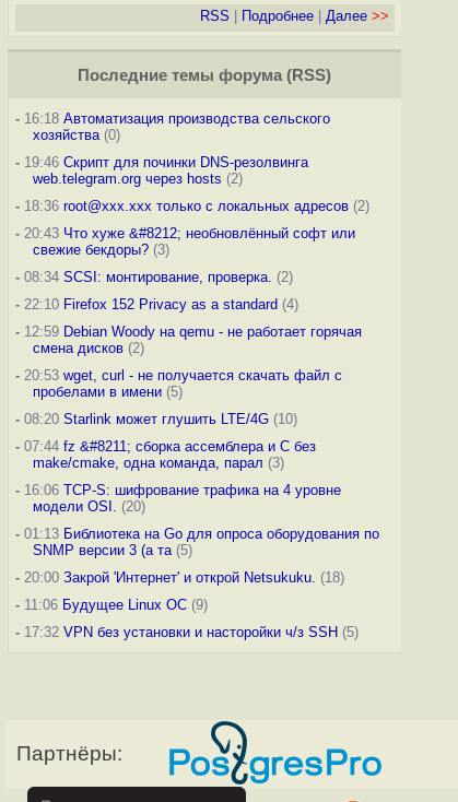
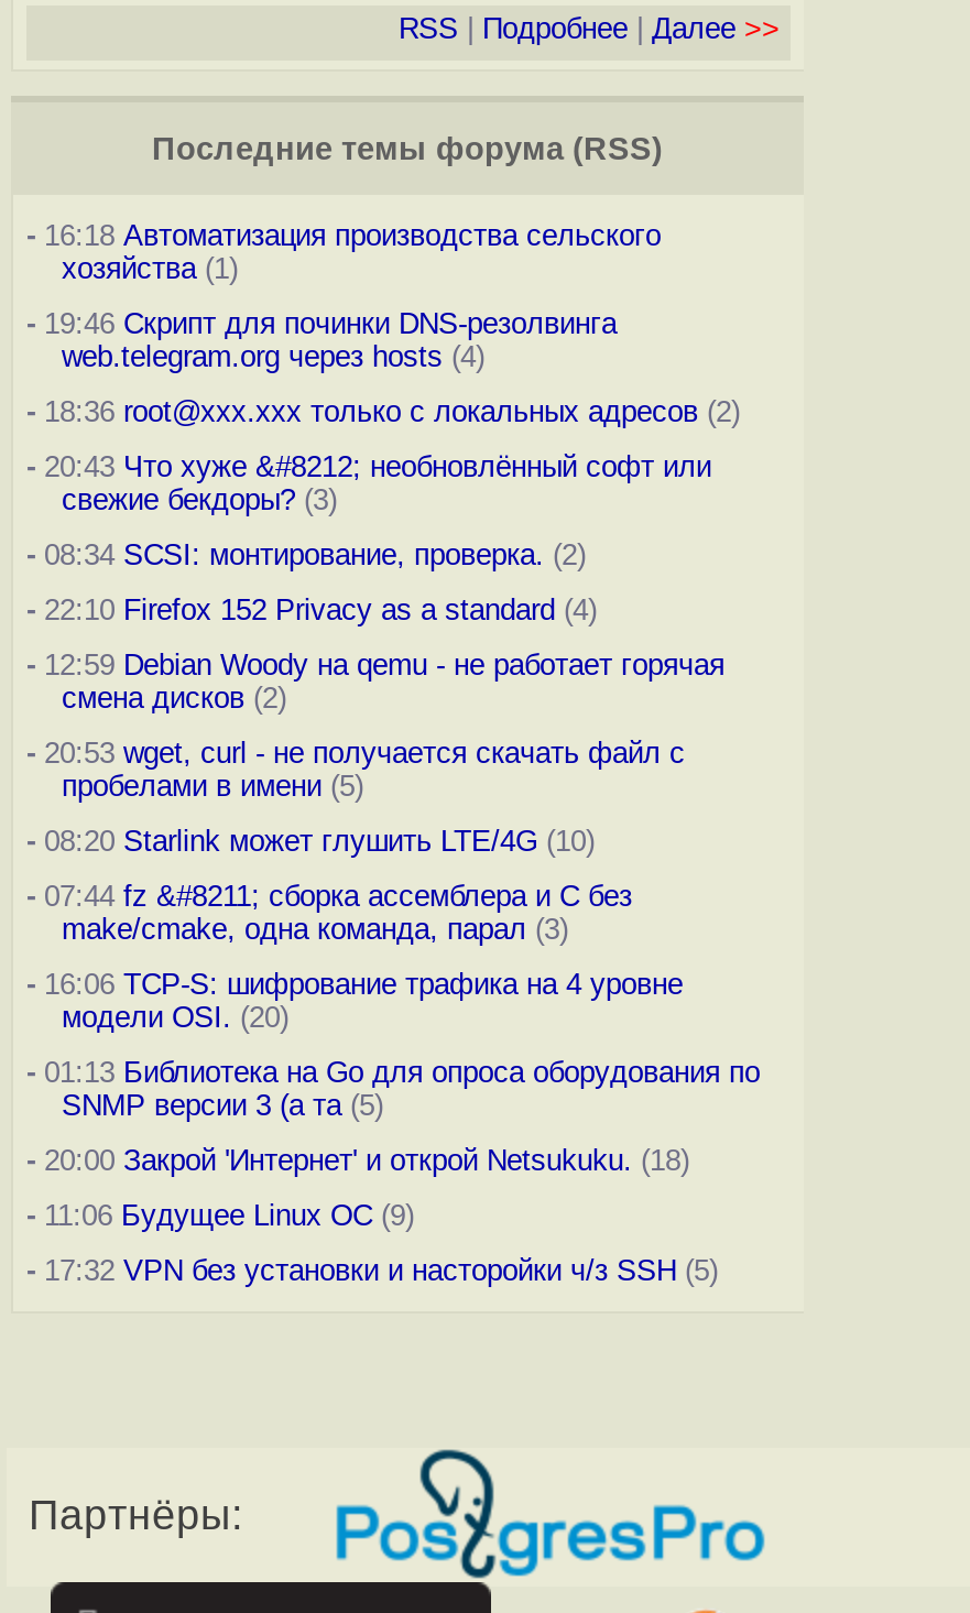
- хозяйства (0)
+ хозяйства (1)

- web.telegram.org через hosts (2)
+ web.telegram.org через hosts (4)
